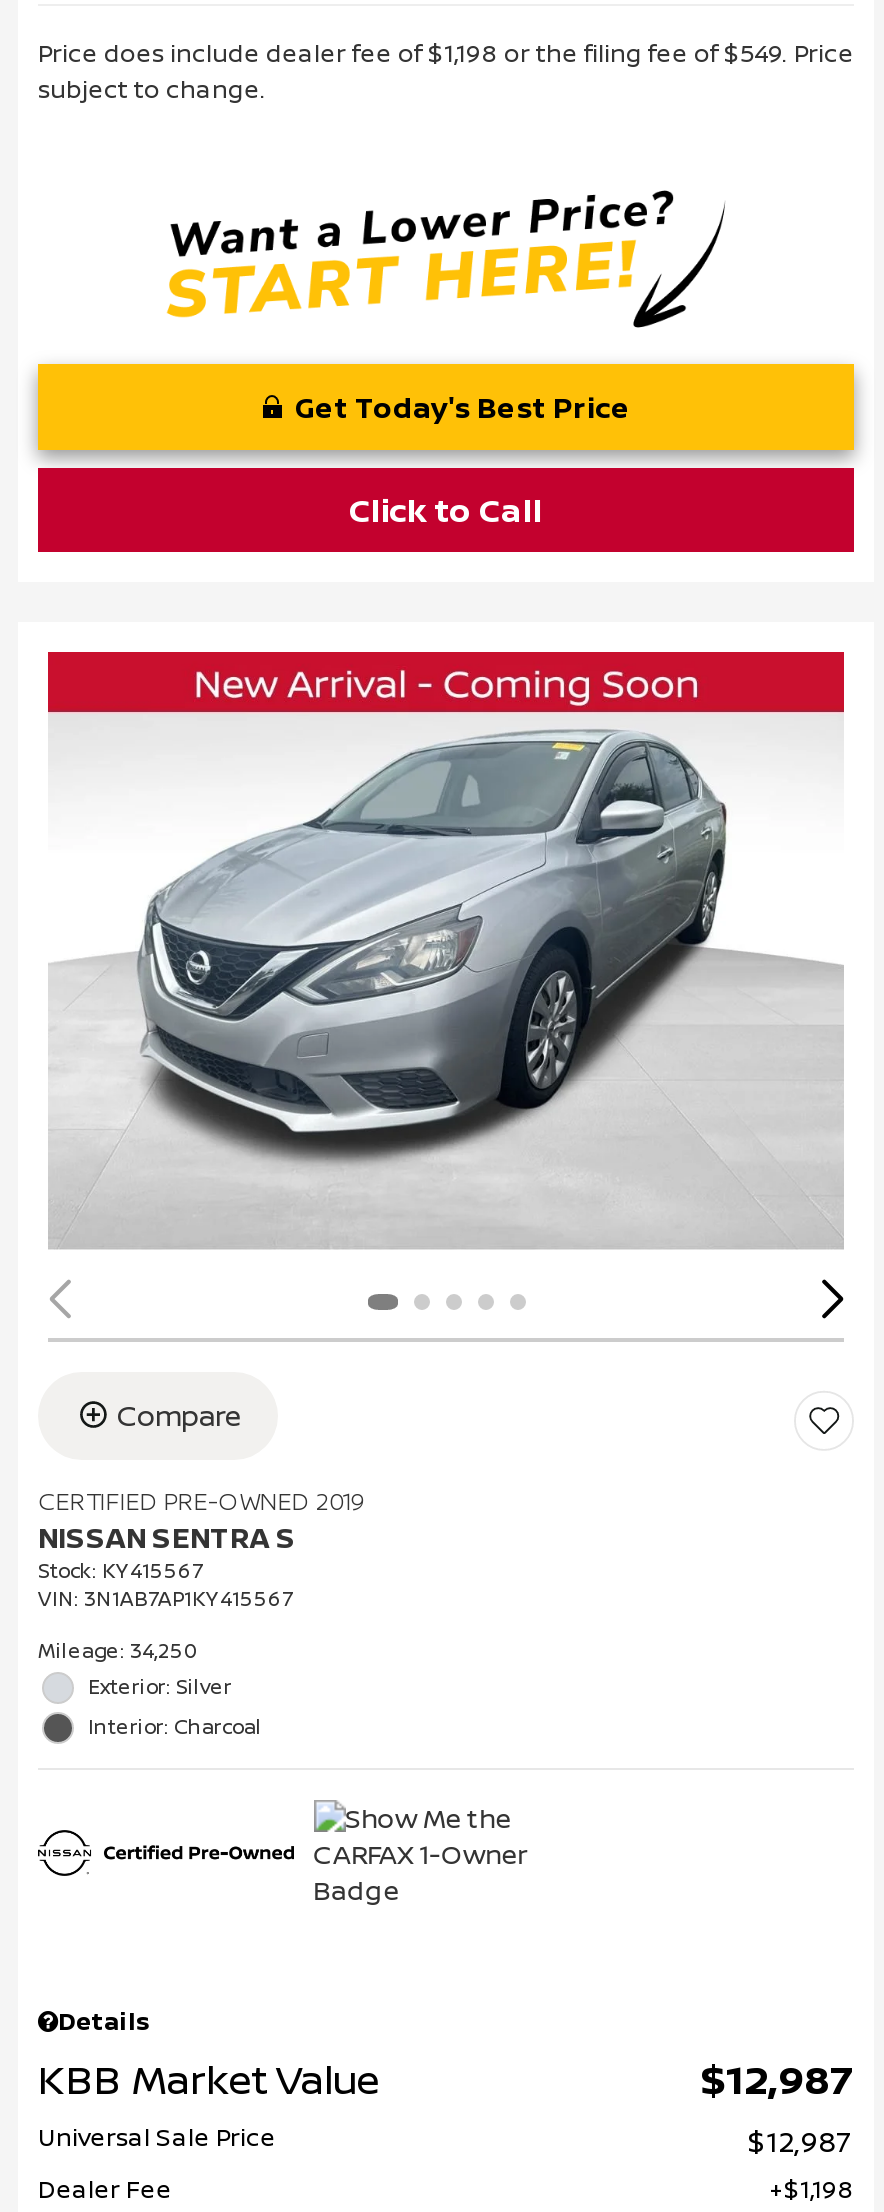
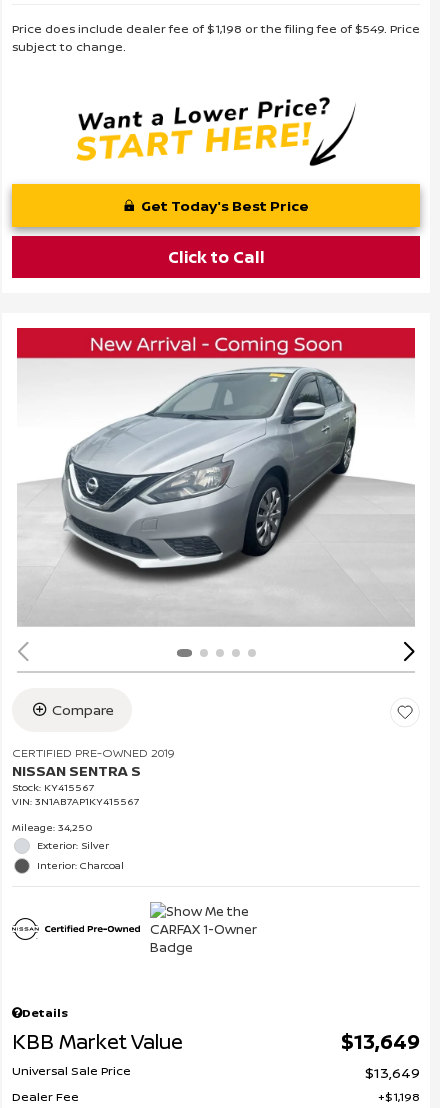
- $12,987
+ $13,649

- $12,987
+ $13,649
